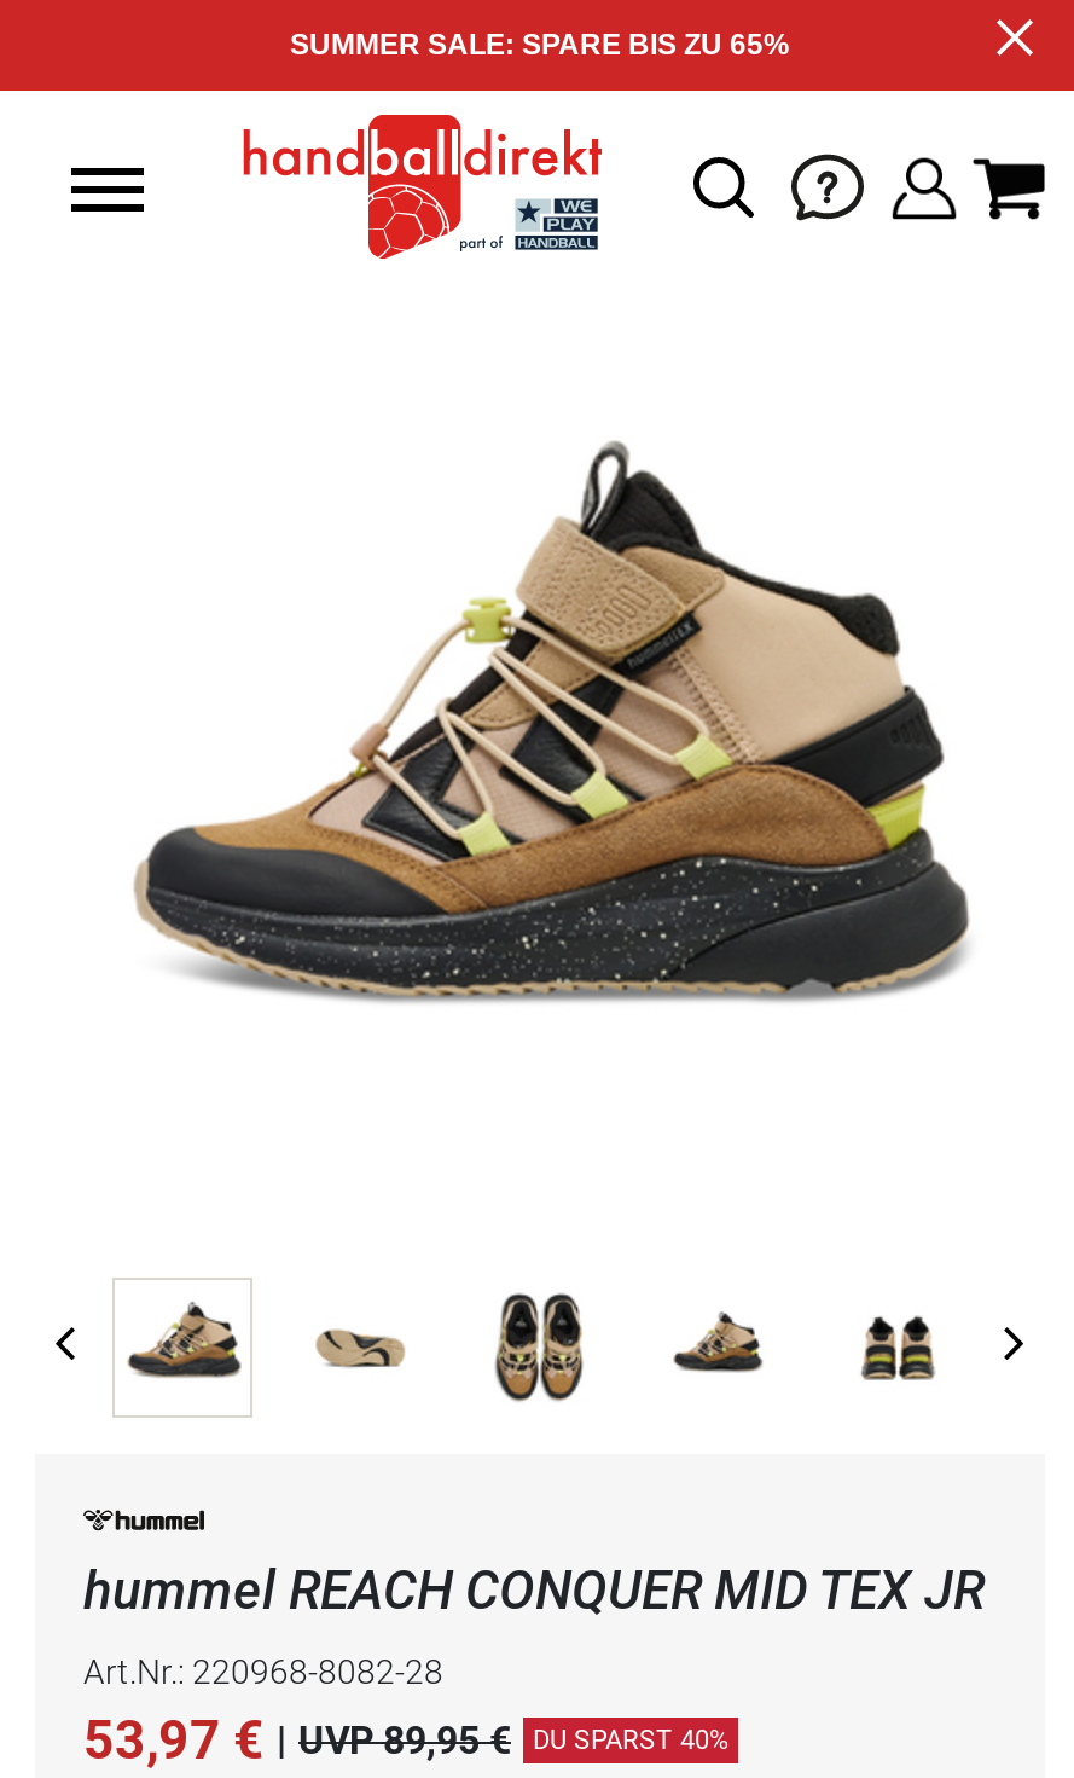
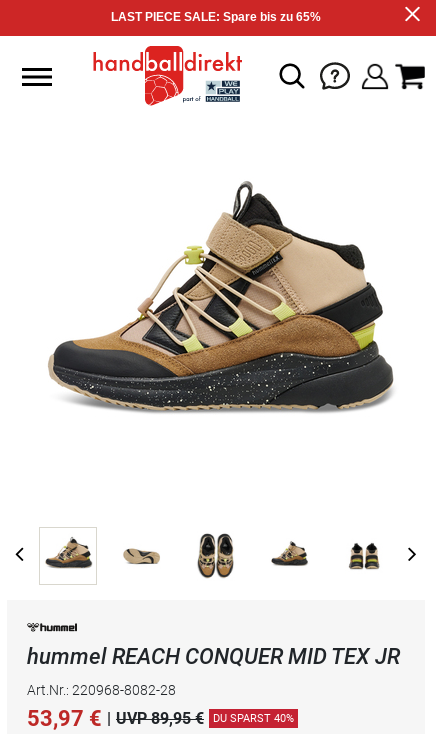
- SUMMER SALE: SPARE BIS ZU 65%
+ LAST PIECE SALE: Spare bis zu 65%
